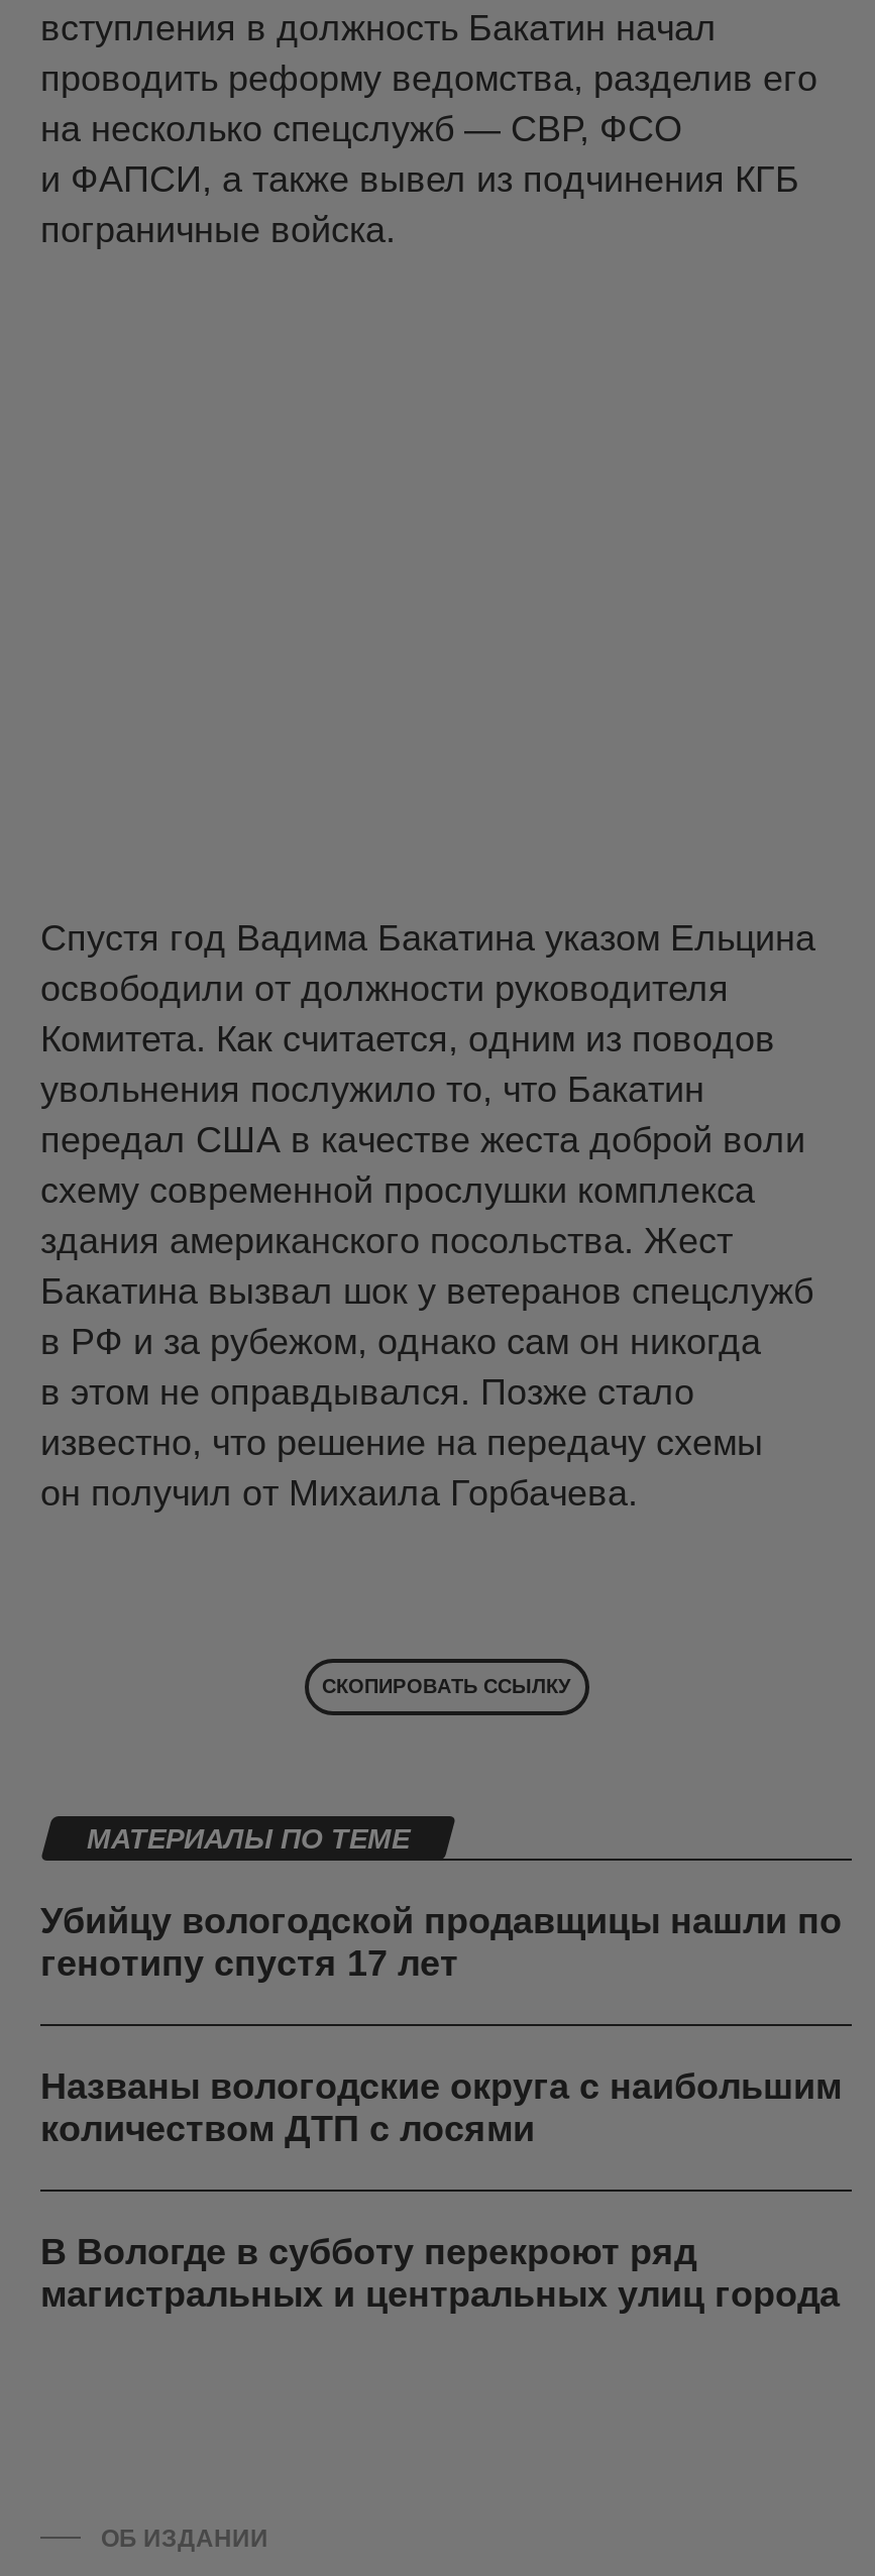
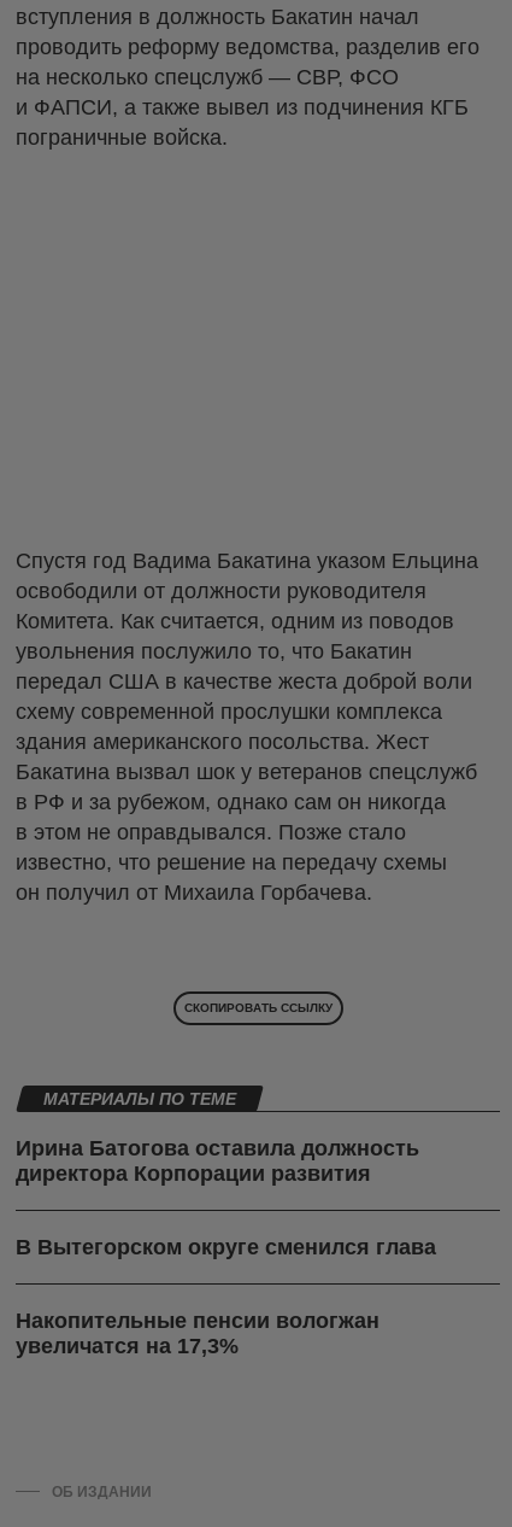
- Убийцу вологодской продавщицы нашли по
- генотипу спустя 17 лет
+ Ирина Батогова оставила должность
+ директора Корпорации развития

- Названы вологодские округа с наибольшим
- количеством ДТП с лосями
+ В Вытегорском округе сменился глава

- В Вологде в субботу перекроют ряд
- магистральных и центральных улиц города
+ Накопительные пенсии вологжан
+ увеличатся на 17,3%
